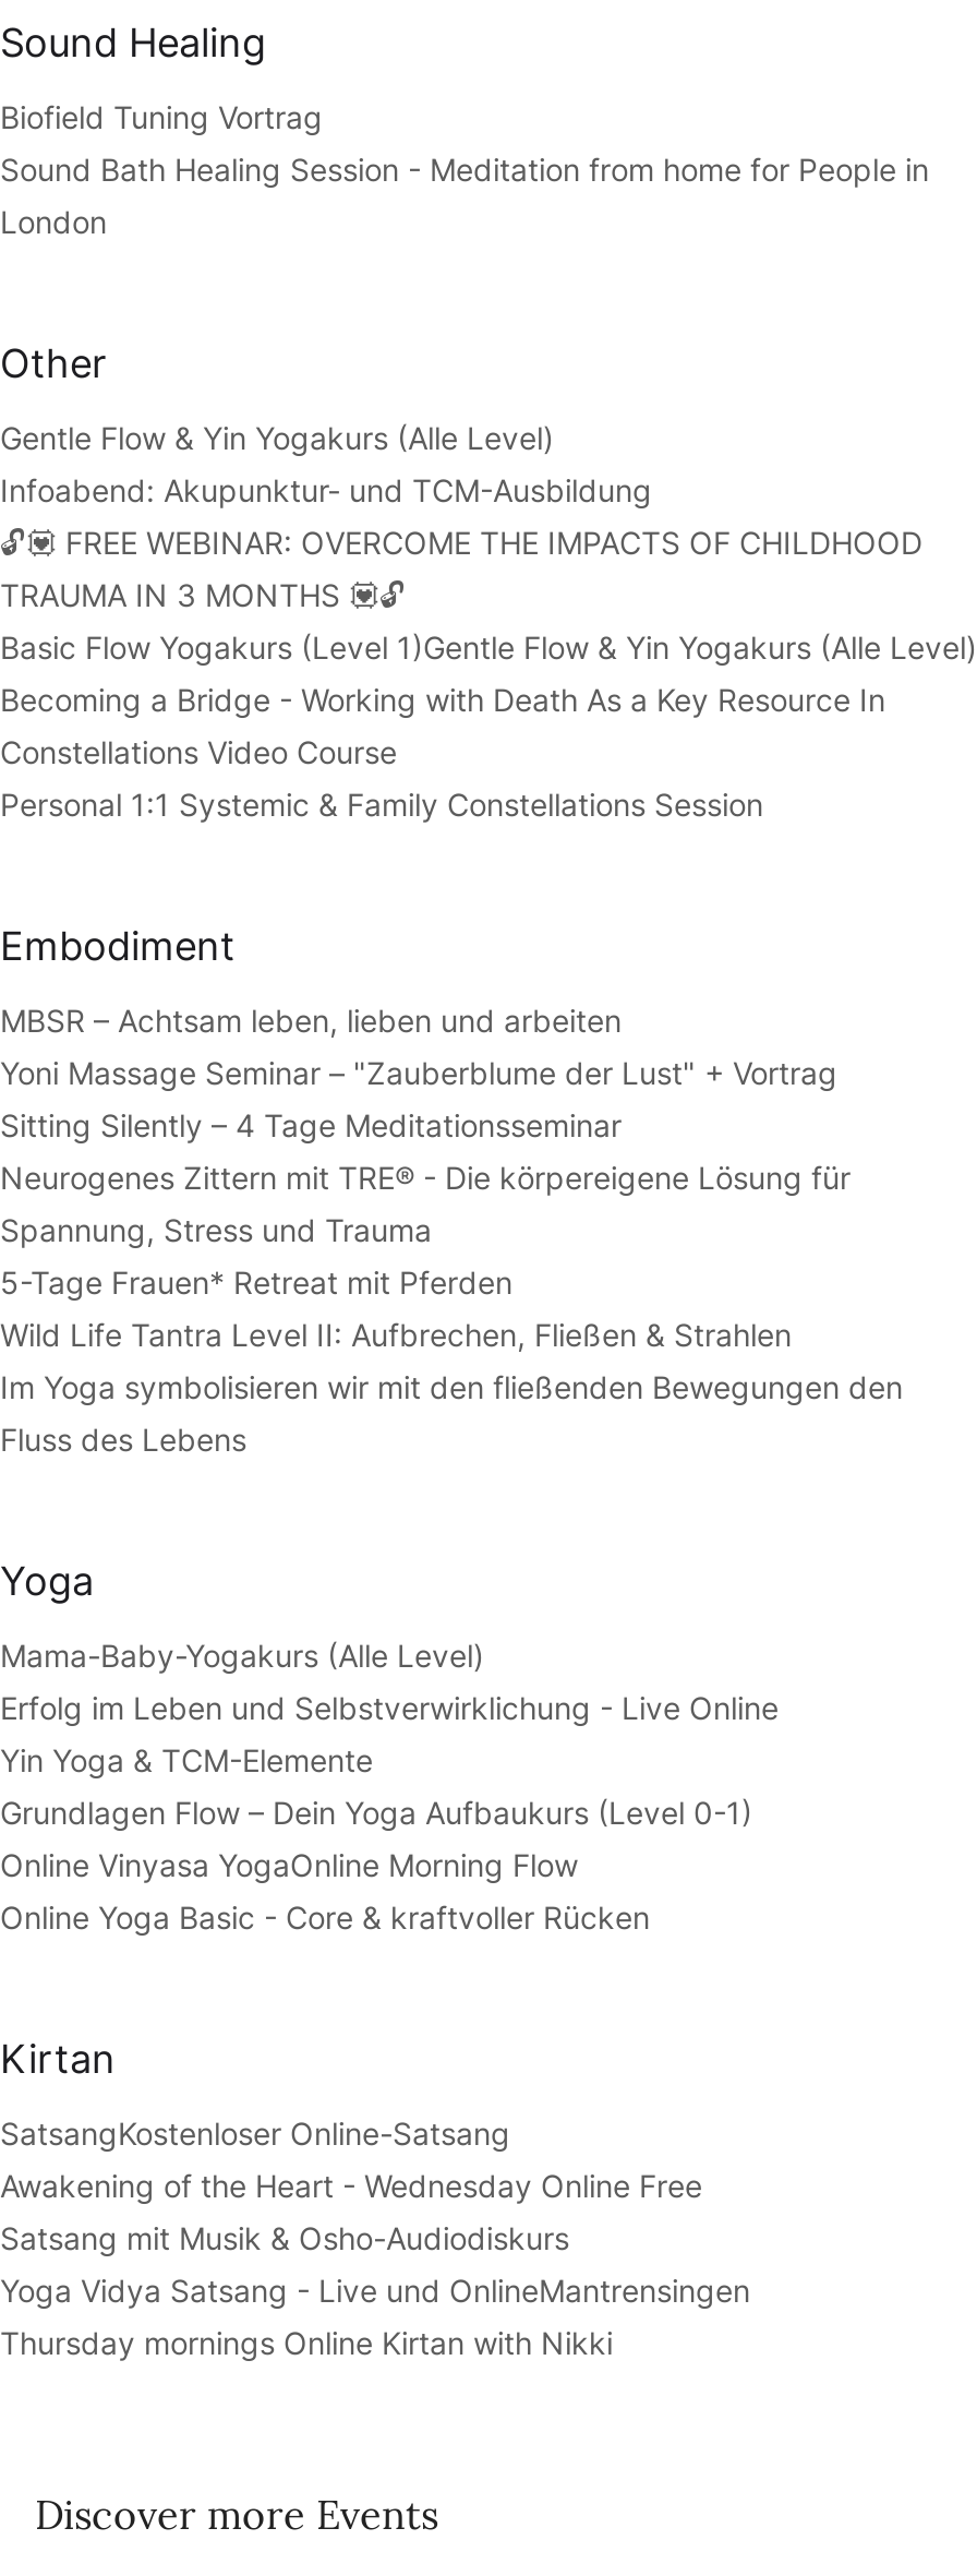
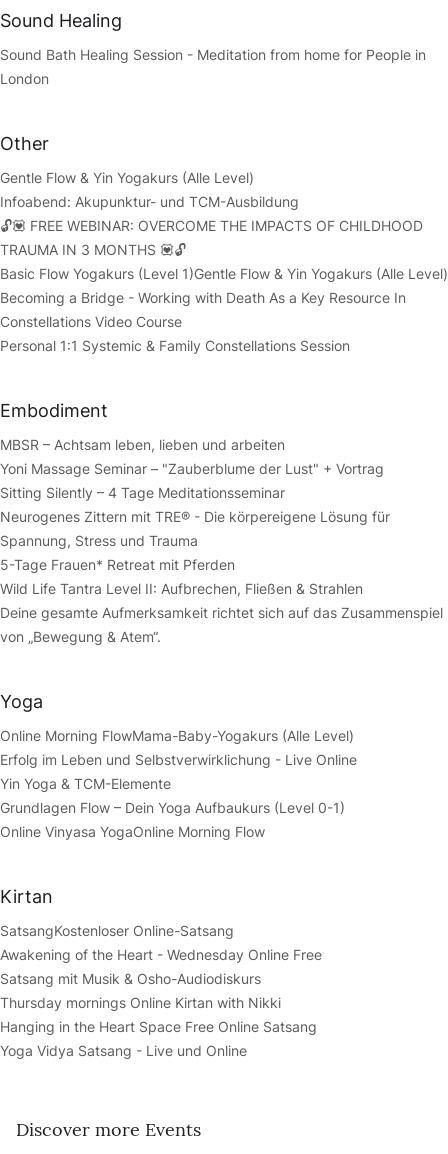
- Biofield Tuning Vortrag

- Im Yoga symbolisieren wir mit den fließenden Bewegungen den
- Fluss des Lebens
+ Deine gesamte Aufmerksamkeit richtet sich auf das Zusammenspiel
+ von „Bewegung & Atem“.

- Mama-Baby-Yogakurs (Alle Level)
+ Online Morning FlowMama-Baby-Yogakurs (Alle Level)

- Online Yoga Basic - Core & kraftvoller Rücken

moved up: Kirtan | SatsangKostenloser Online-Satsang | Awakening of the Heart - Wednesday Online Free | Satsang mit Musik & Osho-Audiodiskurs

- Yoga Vidya Satsang - Live und OnlineMantrensingen

moved up: Thursday mornings Online Kirtan with Nikki

+ Hanging in the Heart Space Free Online Satsang
+ Yoga Vidya Satsang - Live und Online
